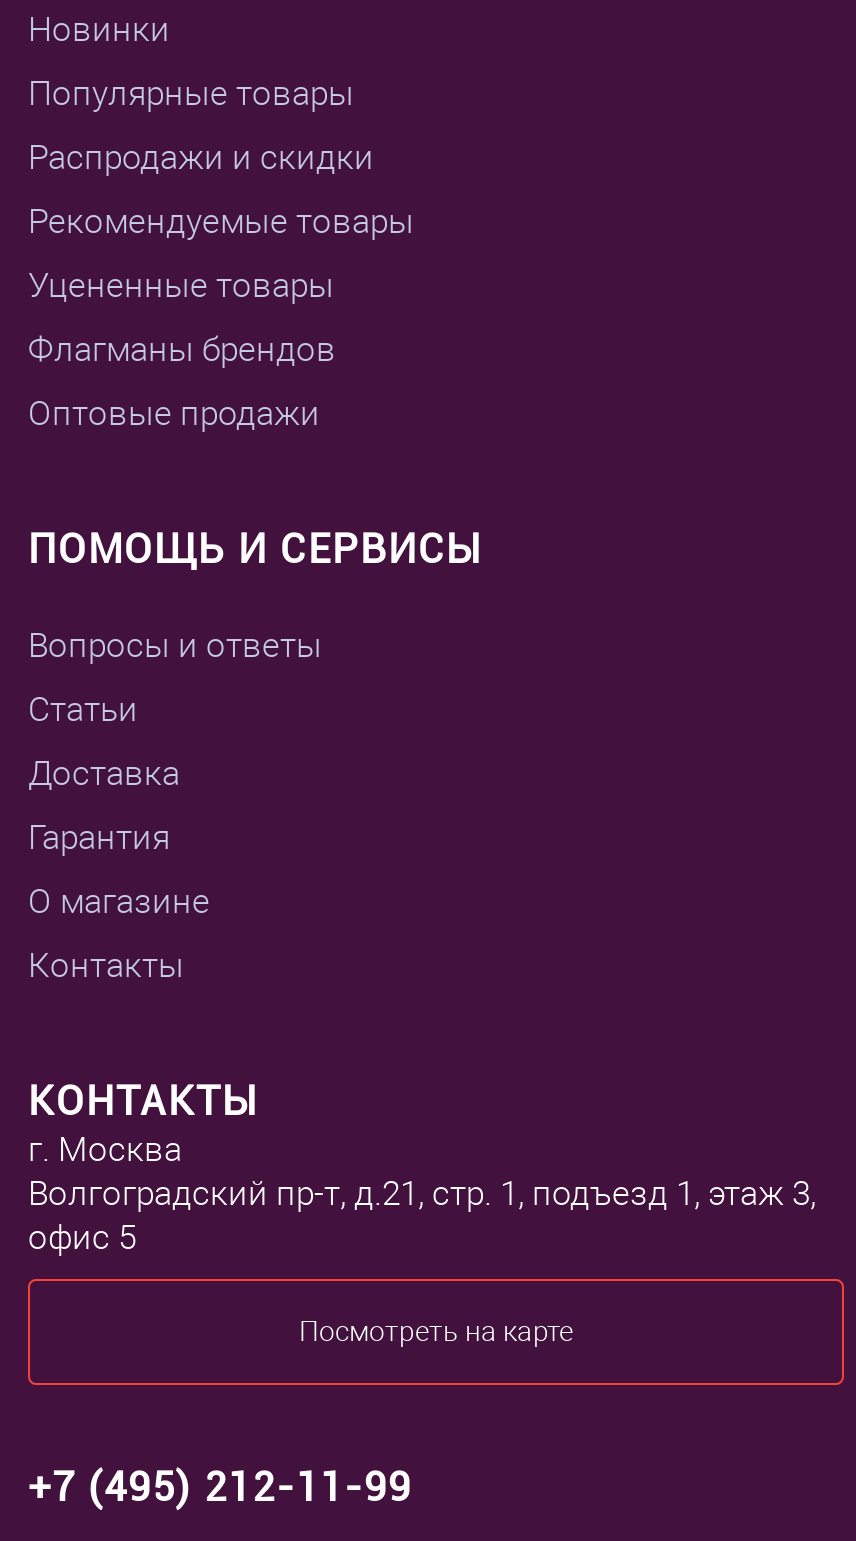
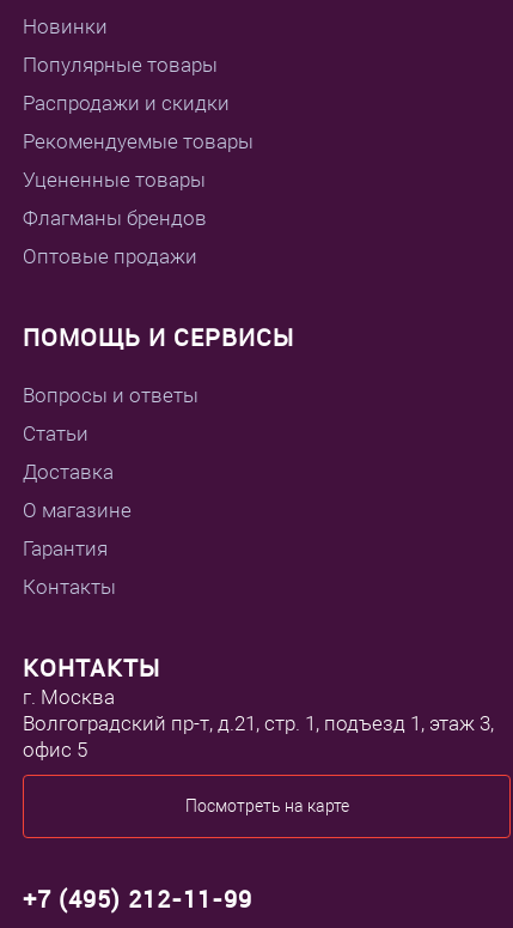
moved down: Гарантия

moved up: О магазине
